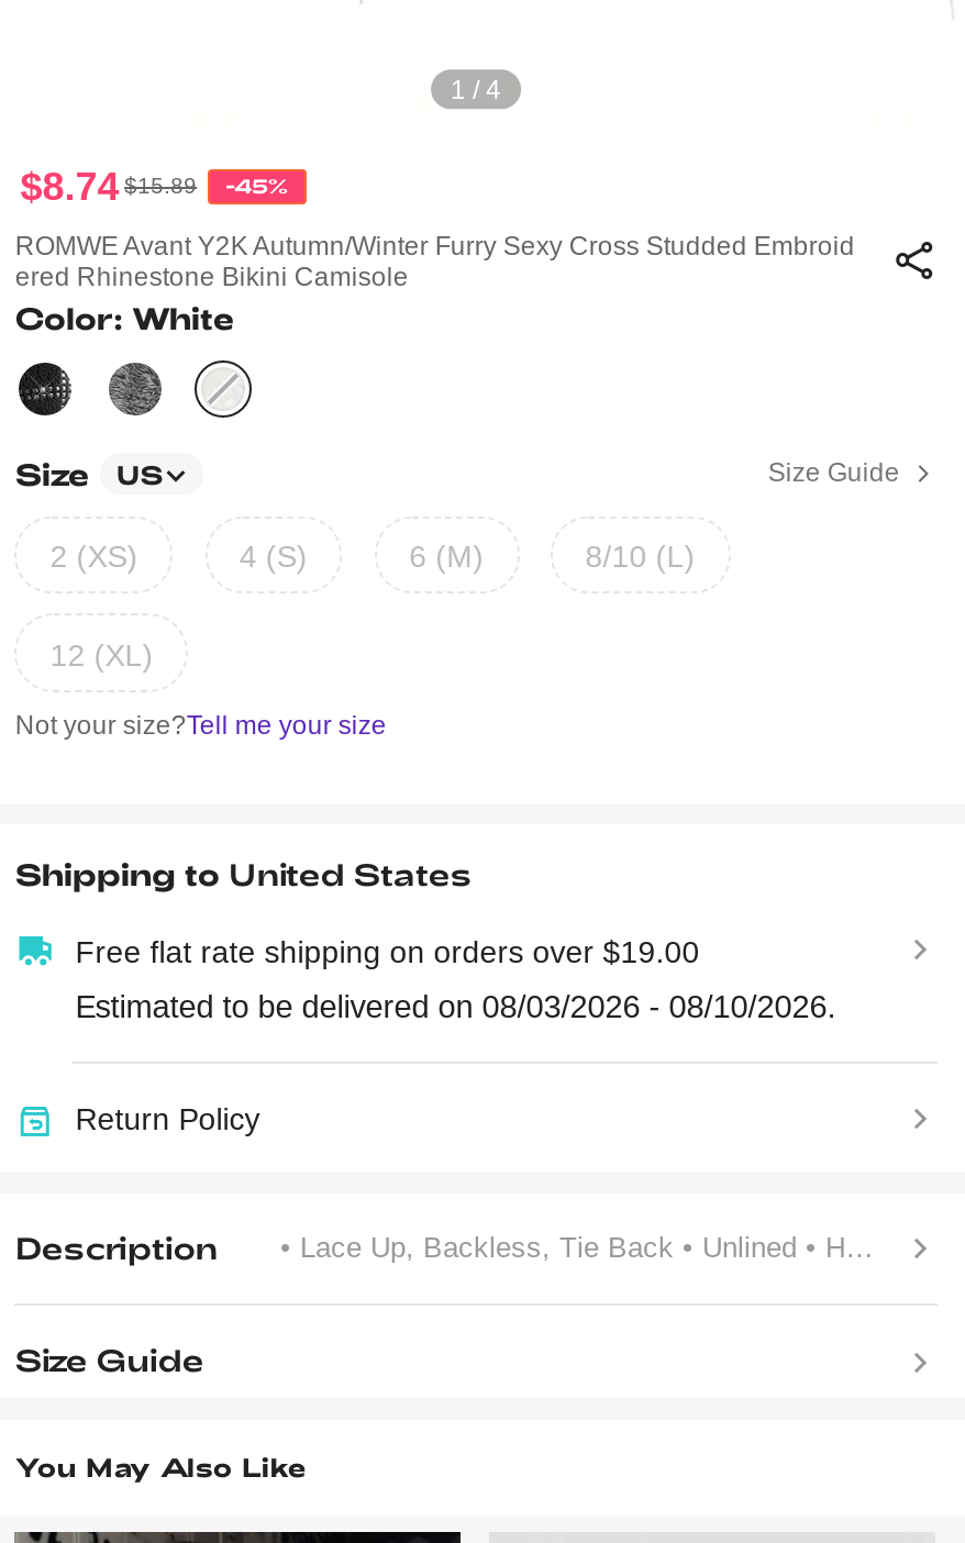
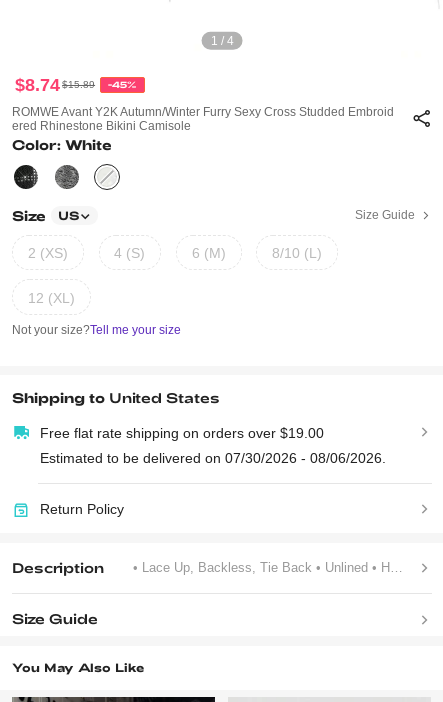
- Estimated to be delivered on 08/03/2026 - 08/10/2026.
+ Estimated to be delivered on 07/30/2026 - 08/06/2026.
